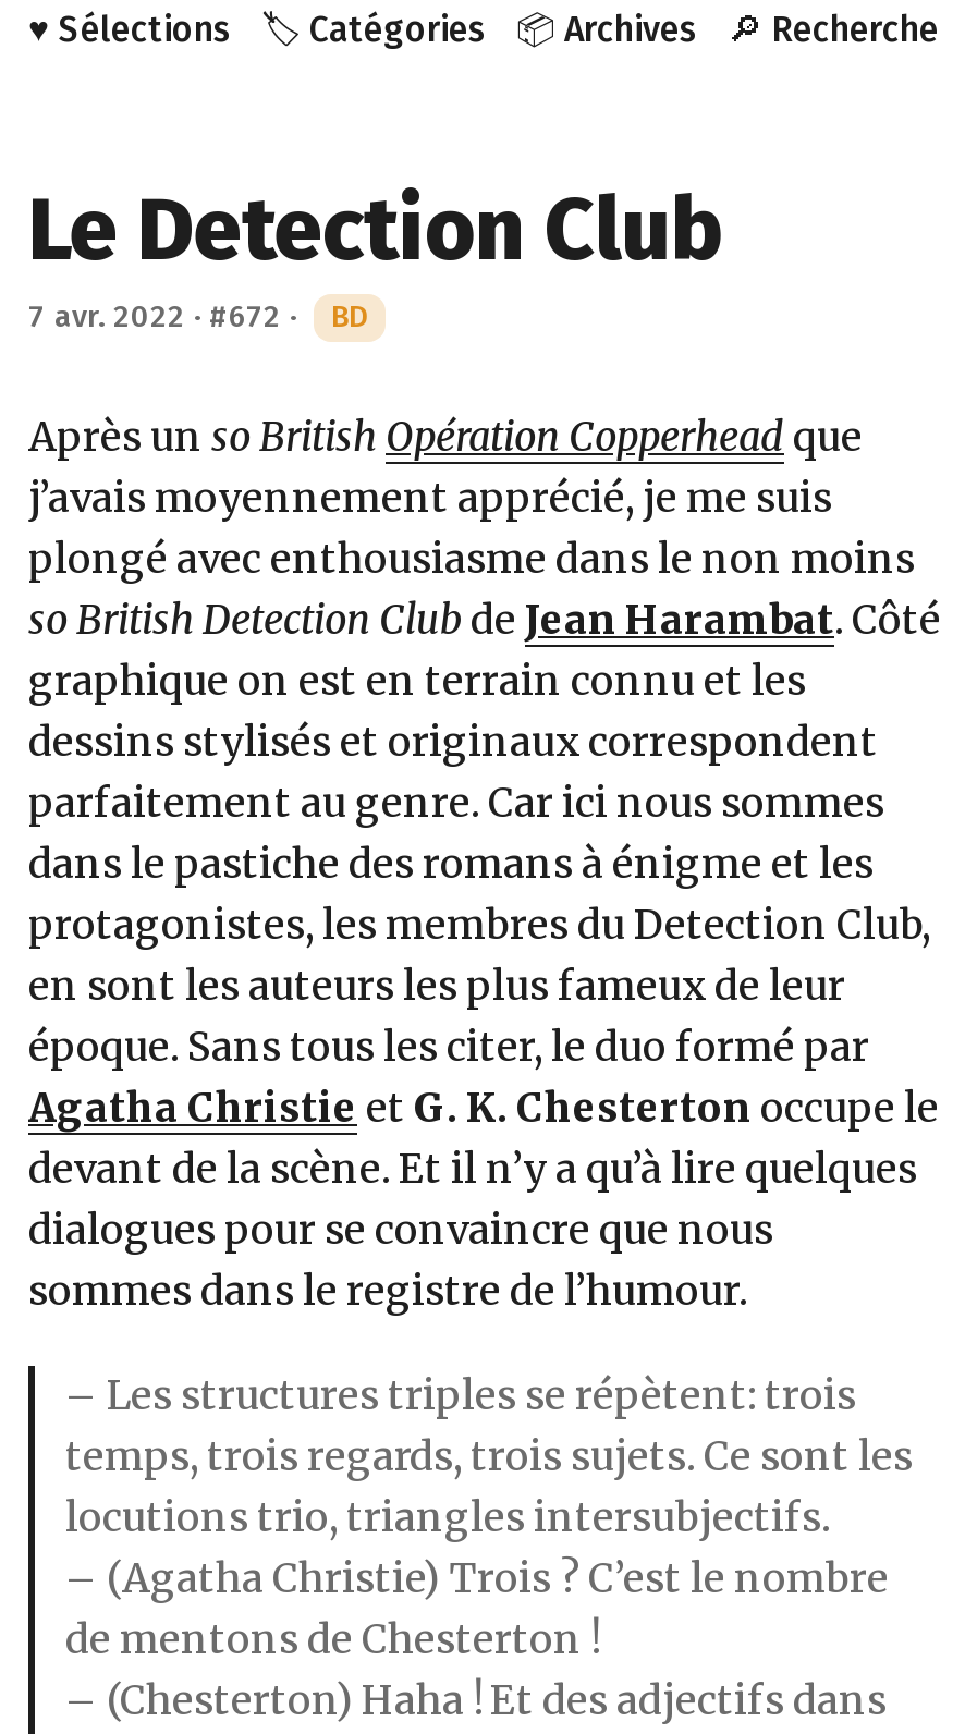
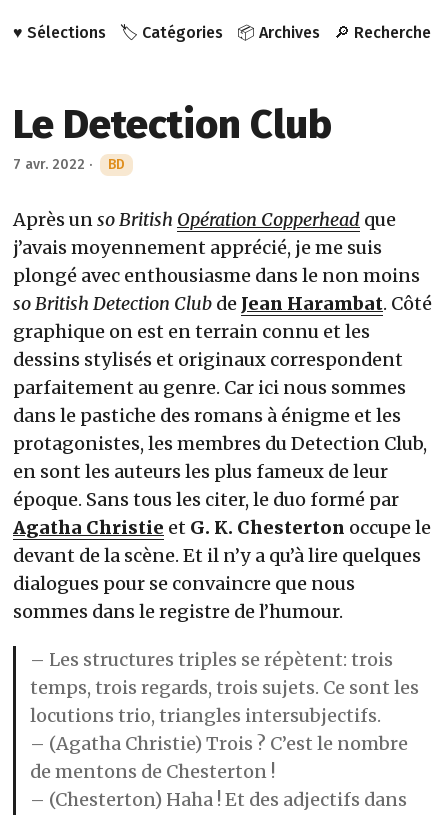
- 7 avr. 2022 · #672 · BD
+ 7 avr. 2022 · BD
